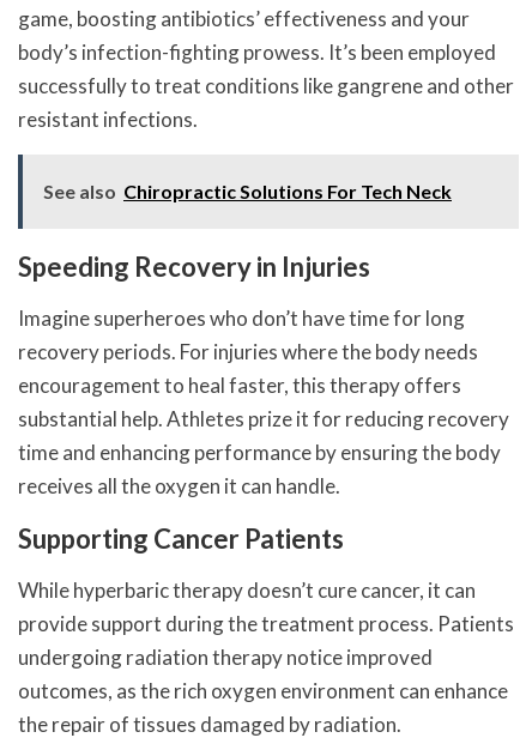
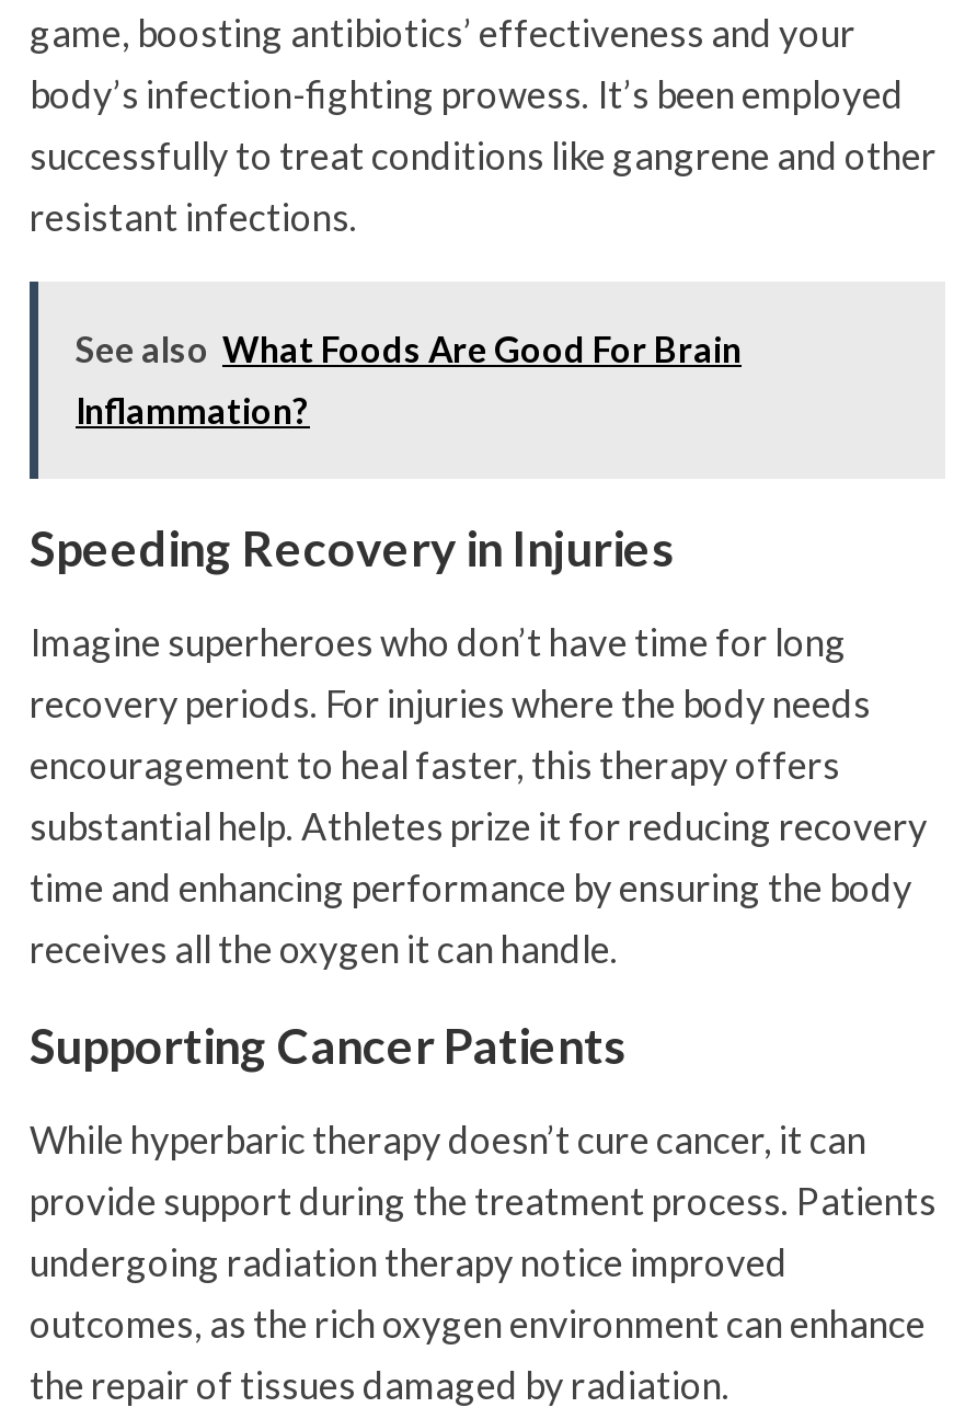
- See also Chiropractic Solutions For Tech Neck
+ See also What Foods Are Good For Brain
+ Inflammation?
